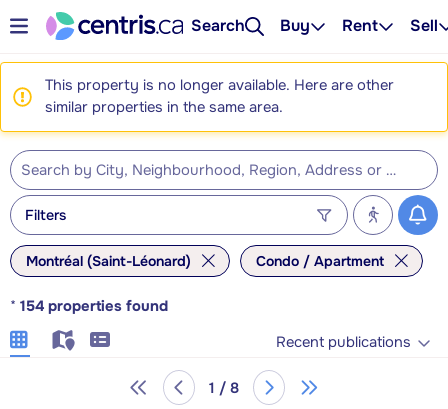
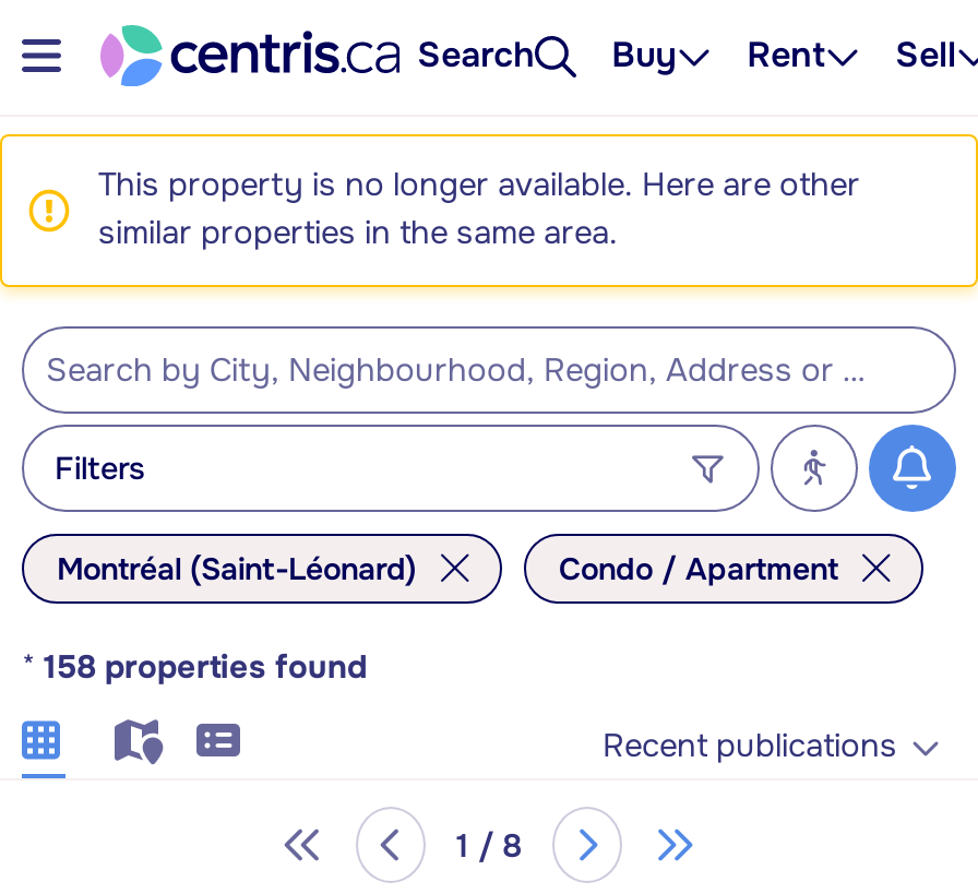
- * 154 properties found
+ * 158 properties found
